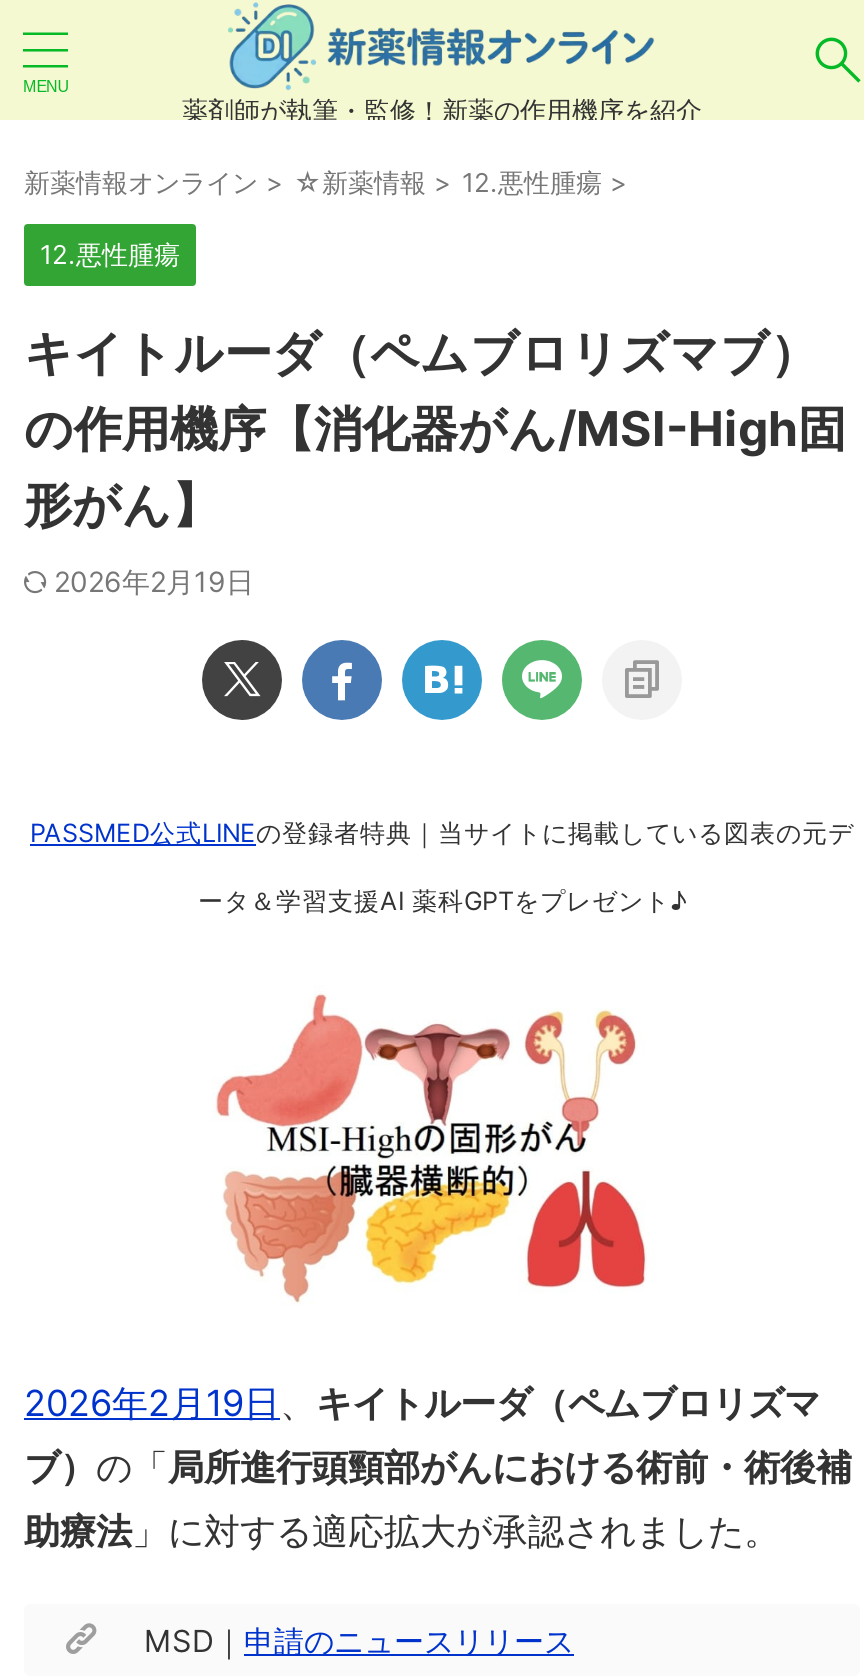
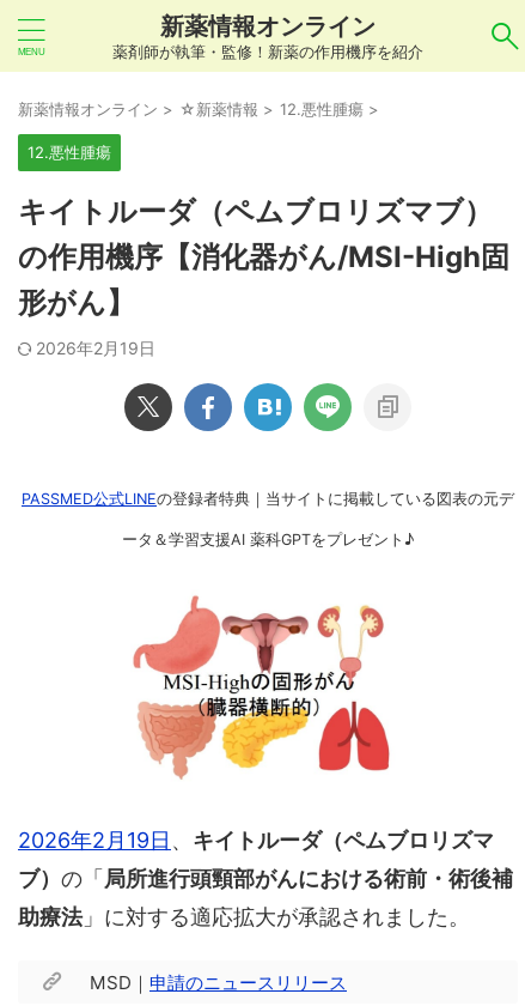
+ 新薬情報オンライン
